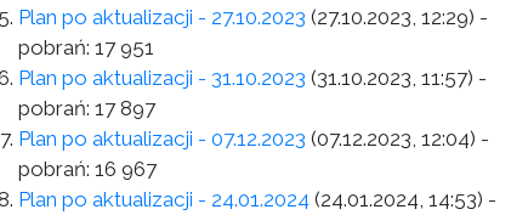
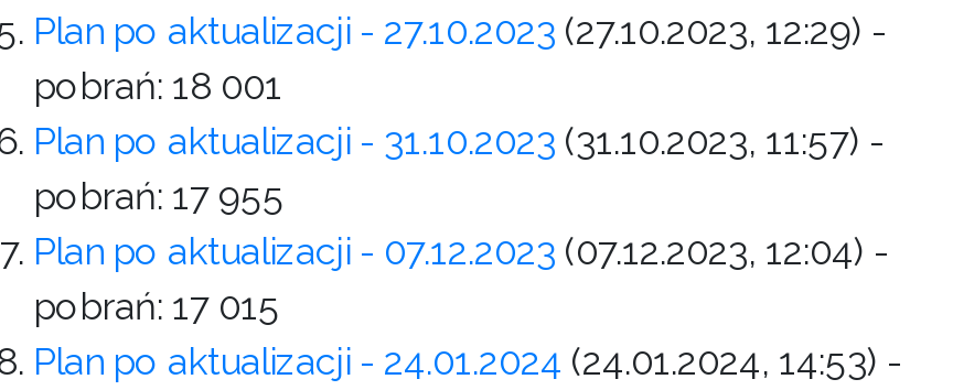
- pobrań: 17 951
+ pobrań: 18 001

- pobrań: 17 897
+ pobrań: 17 955

- pobrań: 16 967
+ pobrań: 17 015
